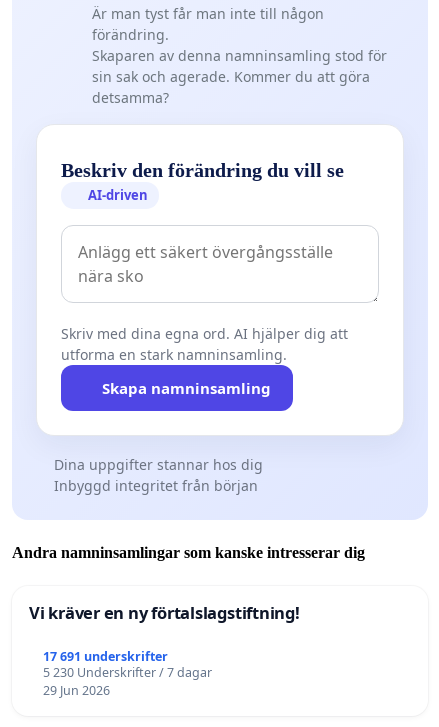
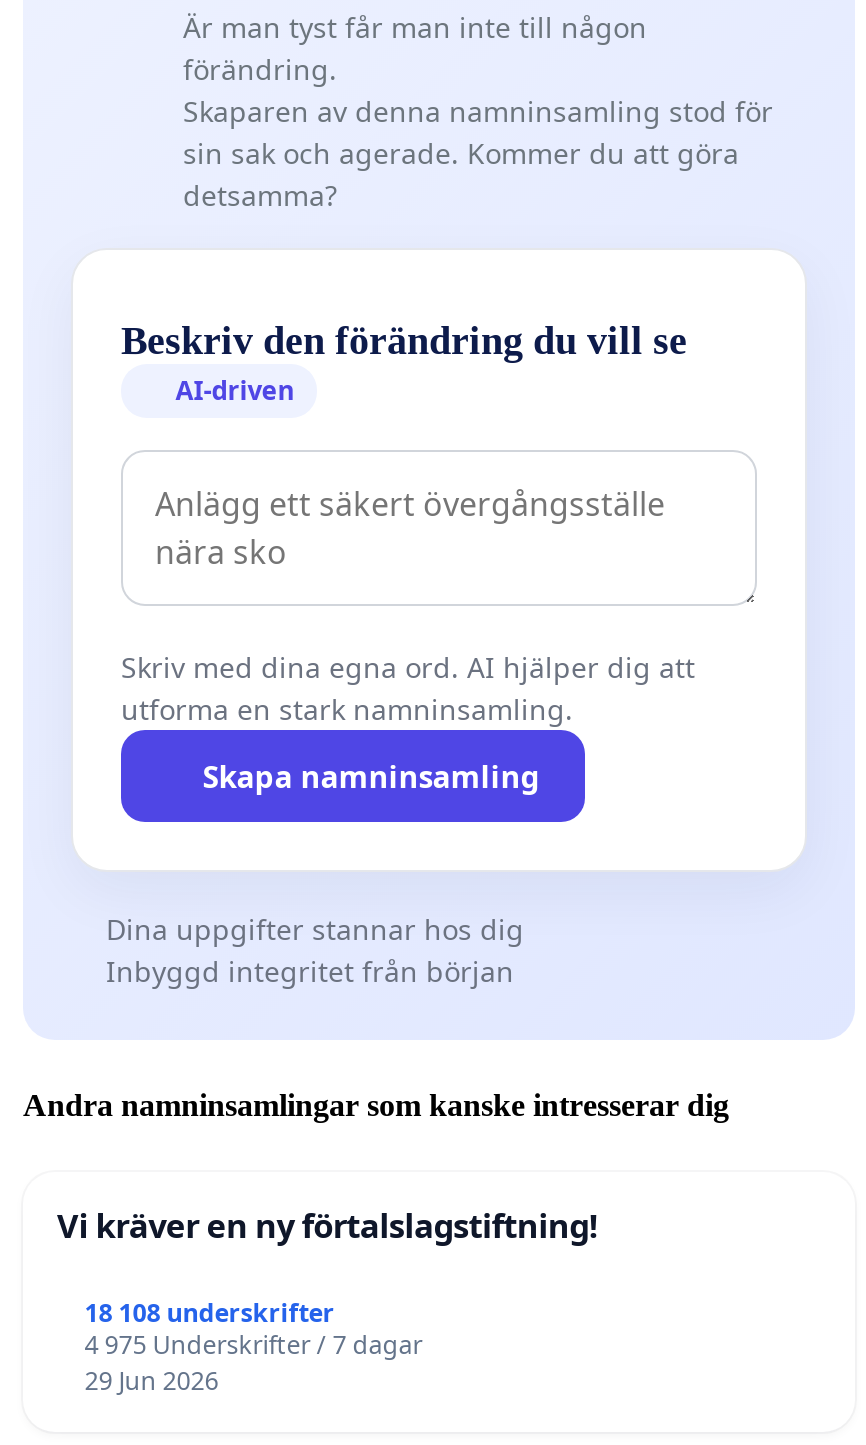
- 17 691 underskrifter
+ 18 108 underskrifter

- 5 230 Underskrifter / 7 dagar
+ 4 975 Underskrifter / 7 dagar
